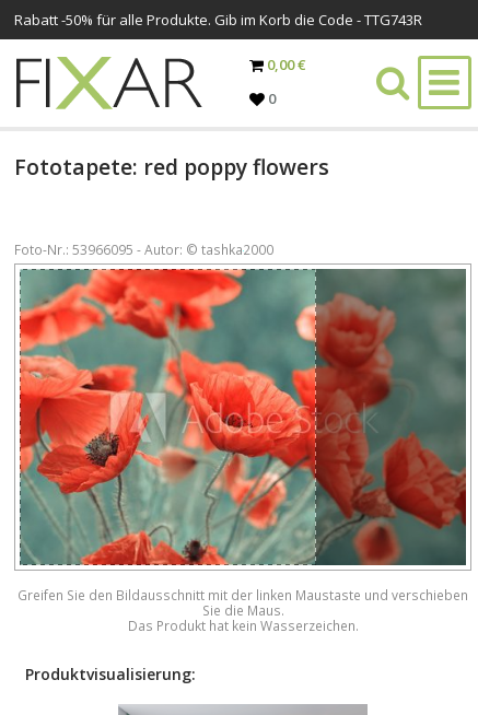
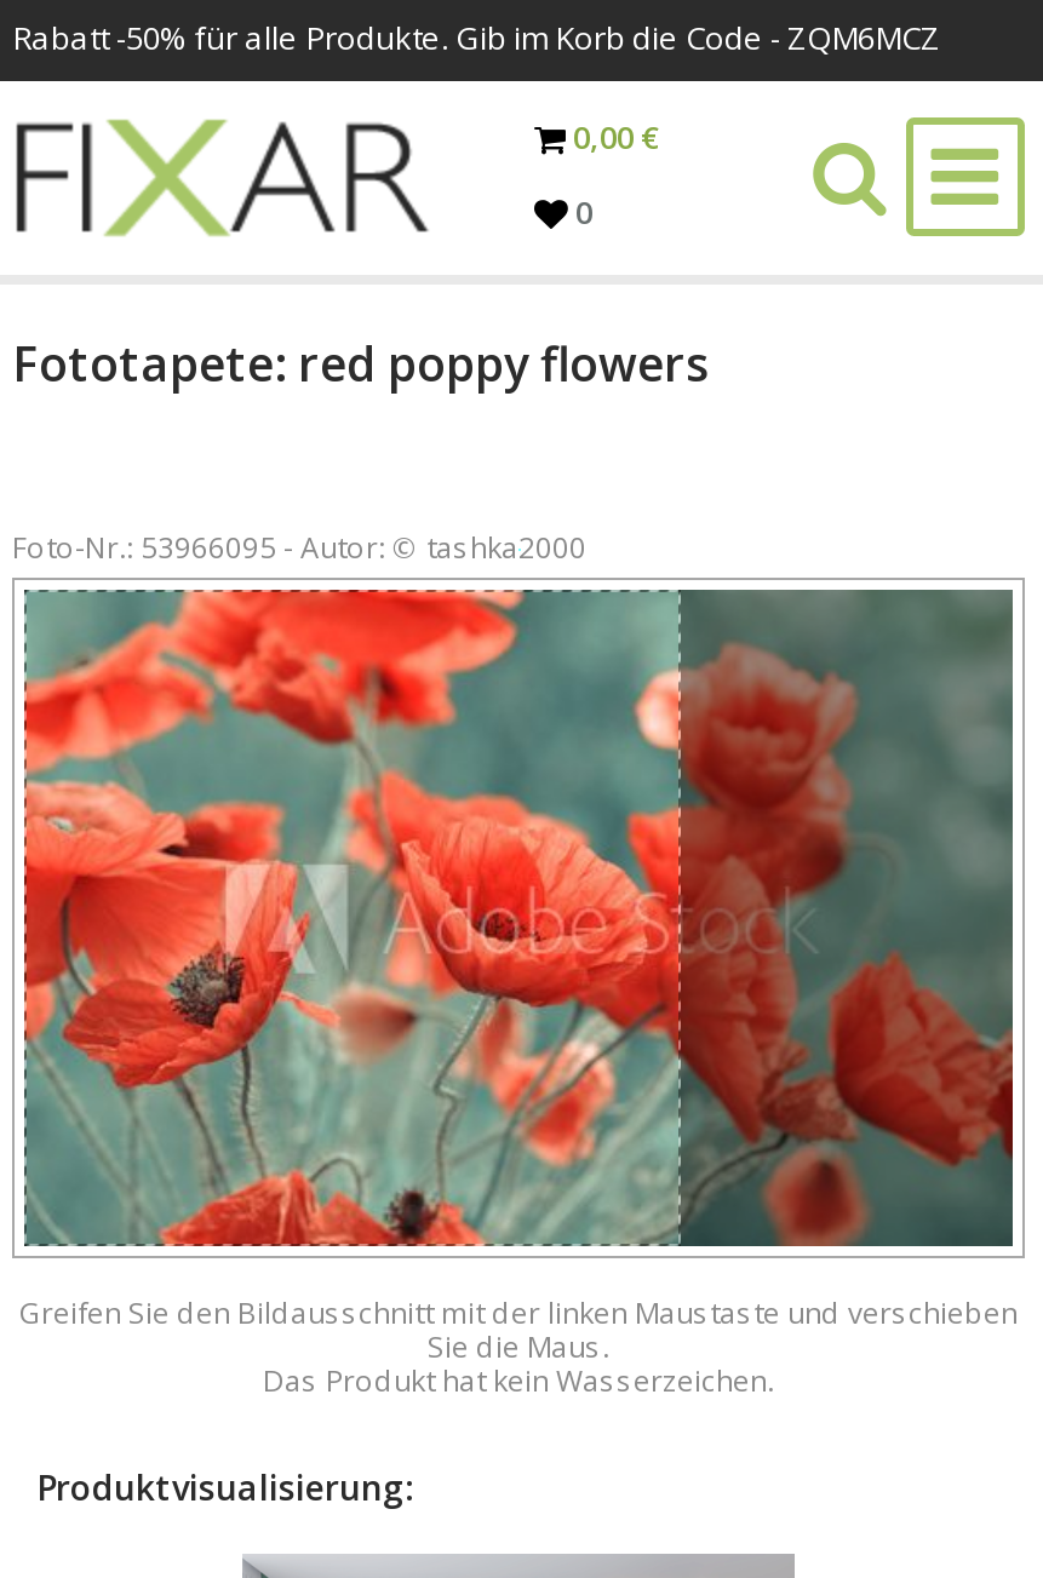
- Rabatt -50% für alle Produkte. Gib im Korb die Code - TTG743R
+ Rabatt -50% für alle Produkte. Gib im Korb die Code - ZQM6MCZ
